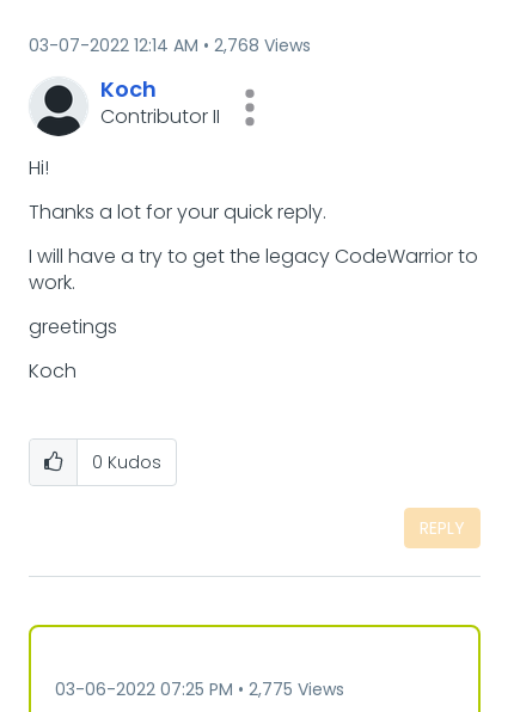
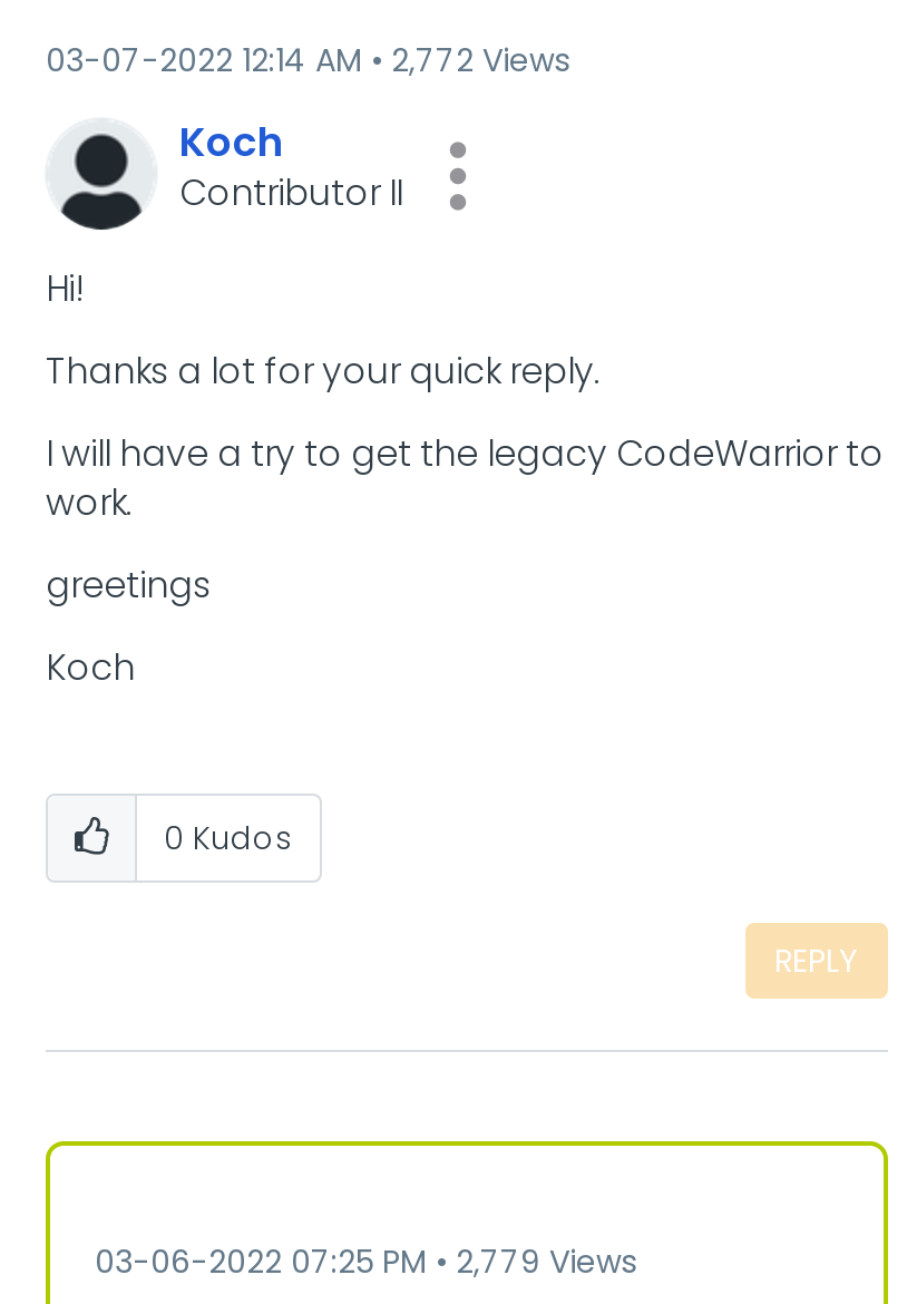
- 03-07-2022 12:14 AM 2,768 Views
+ 03-07-2022 12:14 AM 2,772 Views

- 03-06-2022 07:25 PM 2,775 Views
+ 03-06-2022 07:25 PM 2,779 Views
